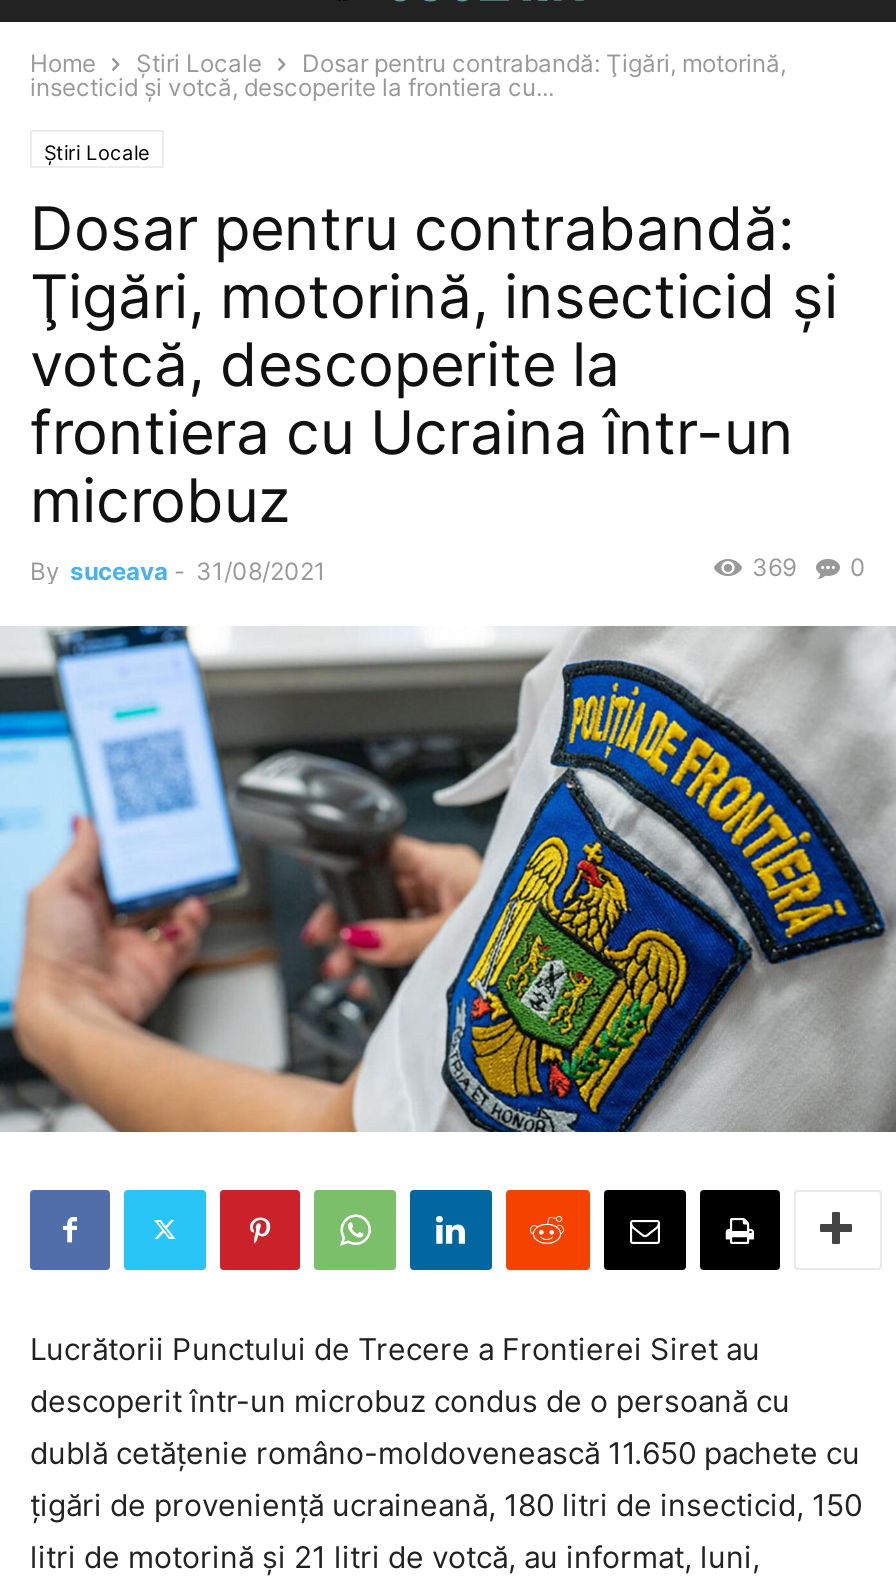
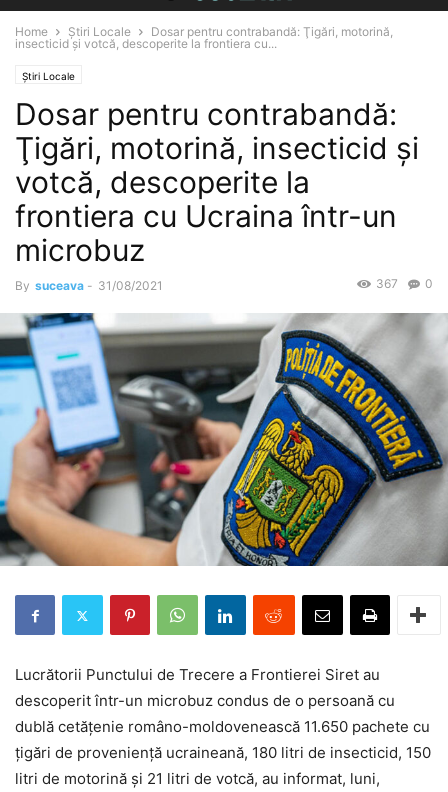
- 369 0
+ 367 0
